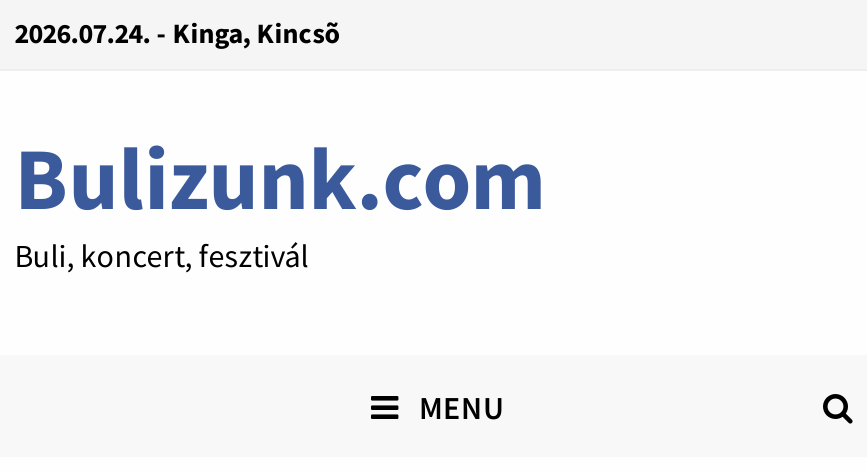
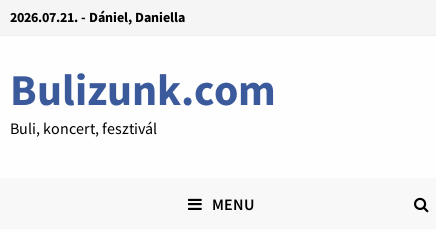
- 2026.07.24. - Kinga, Kincsõ
+ 2026.07.21. - Dániel, Daniella
